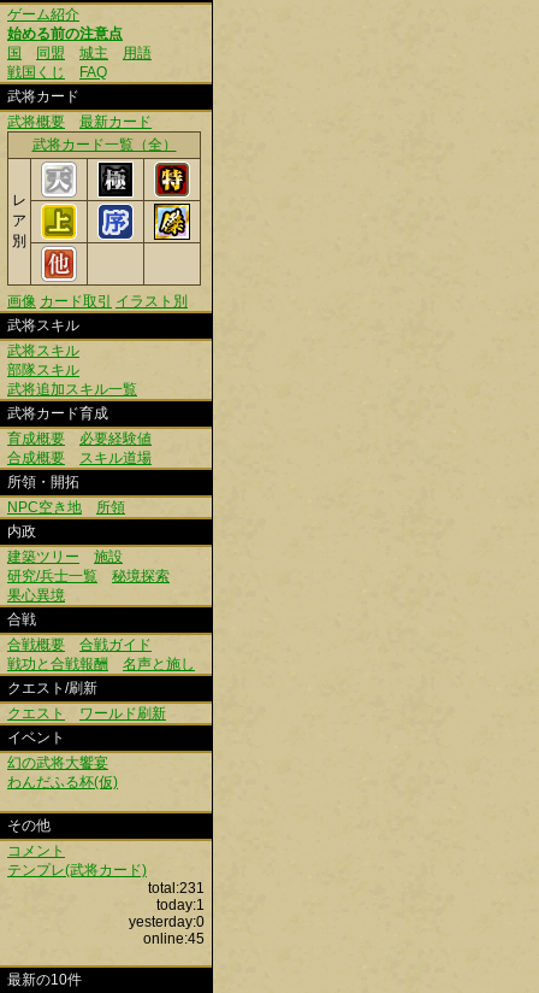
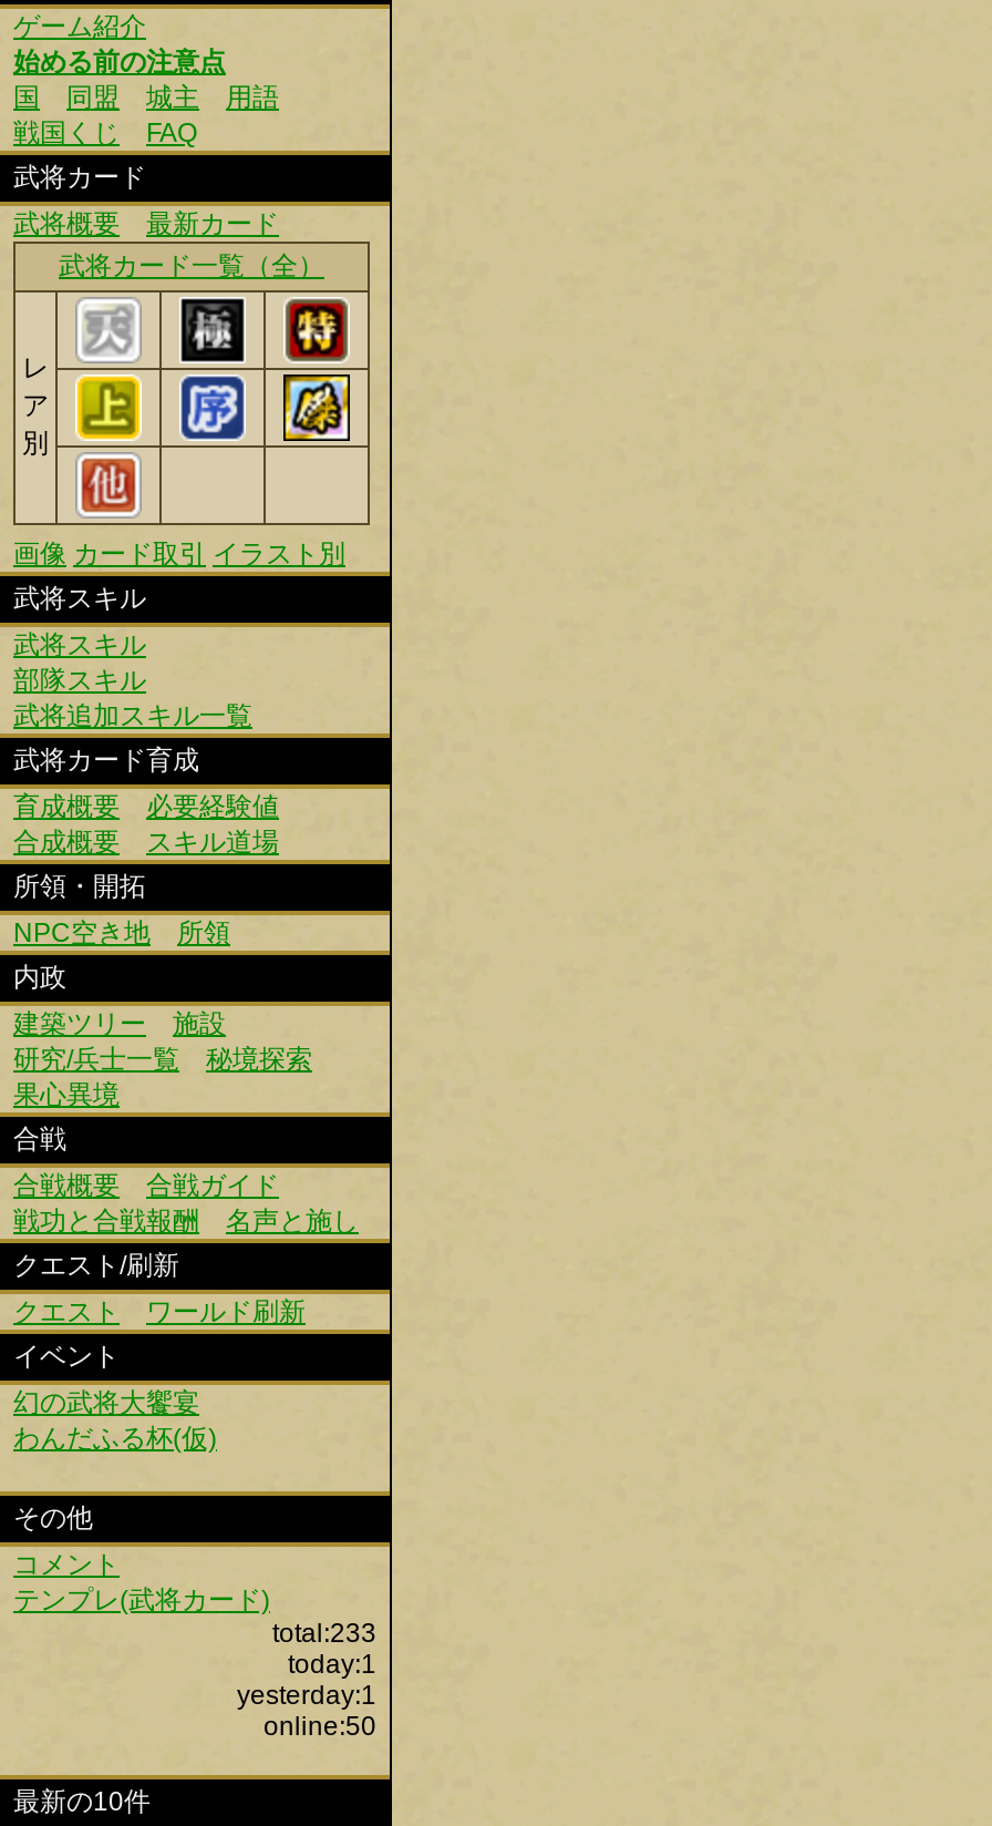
- total:231
+ total:233

- yesterday:0
- online:45
+ yesterday:1
+ online:50
